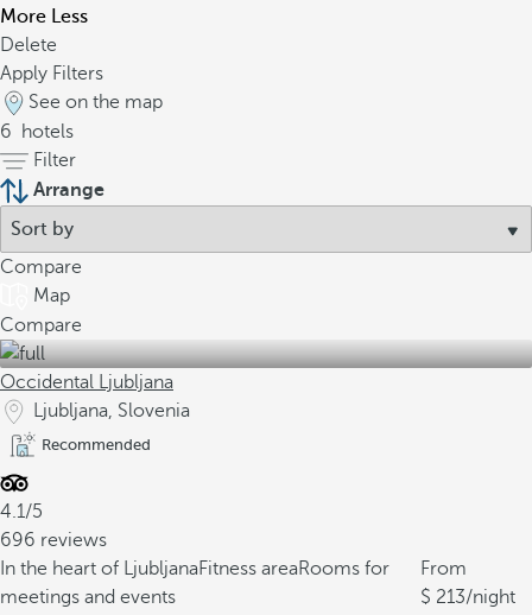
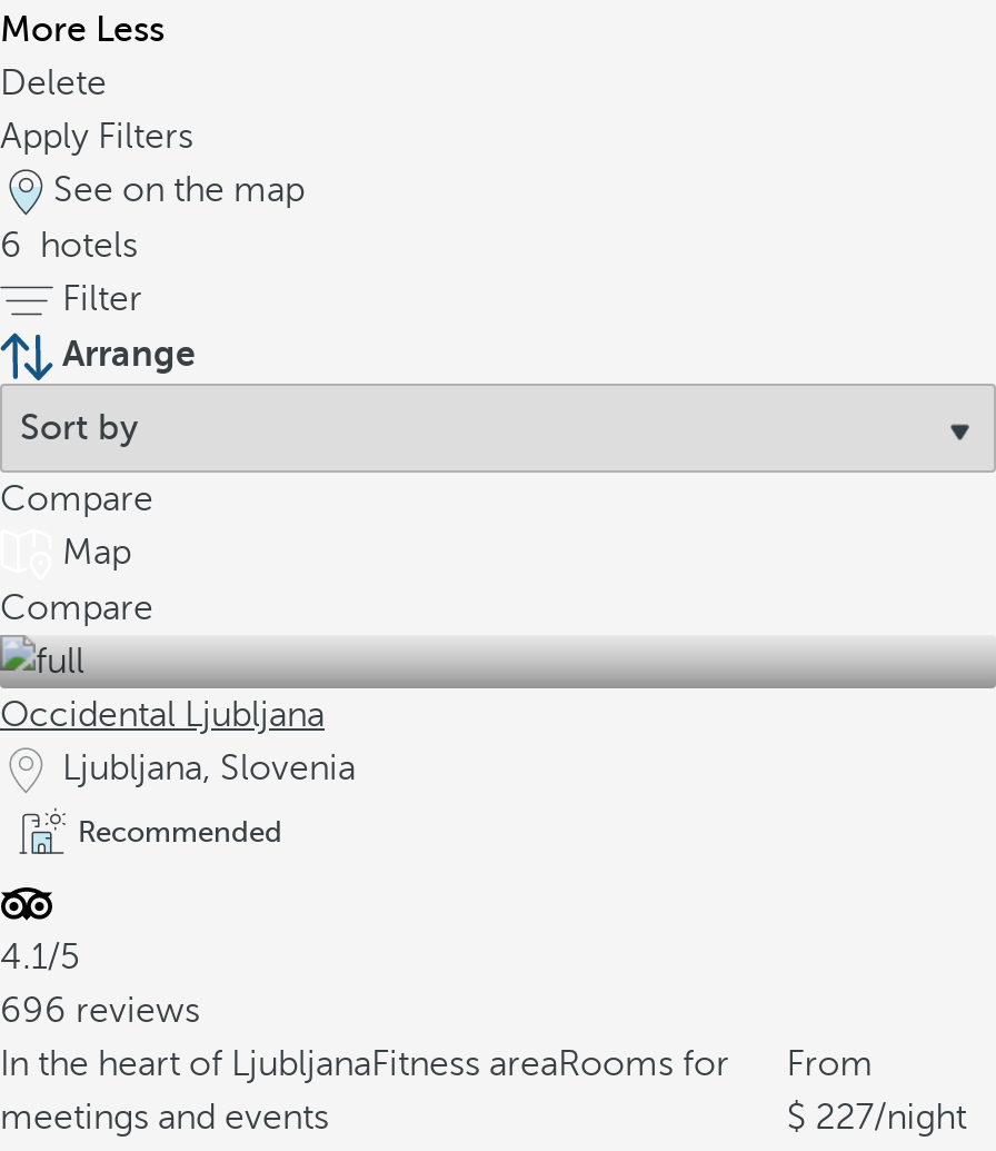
- 213/night
+ 227/night
